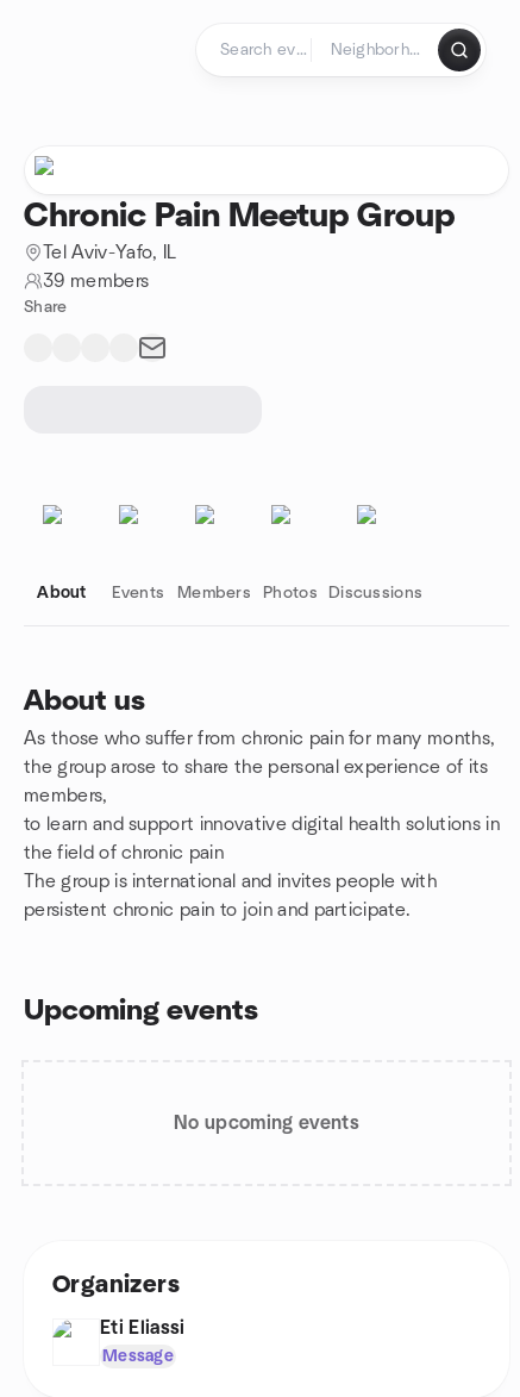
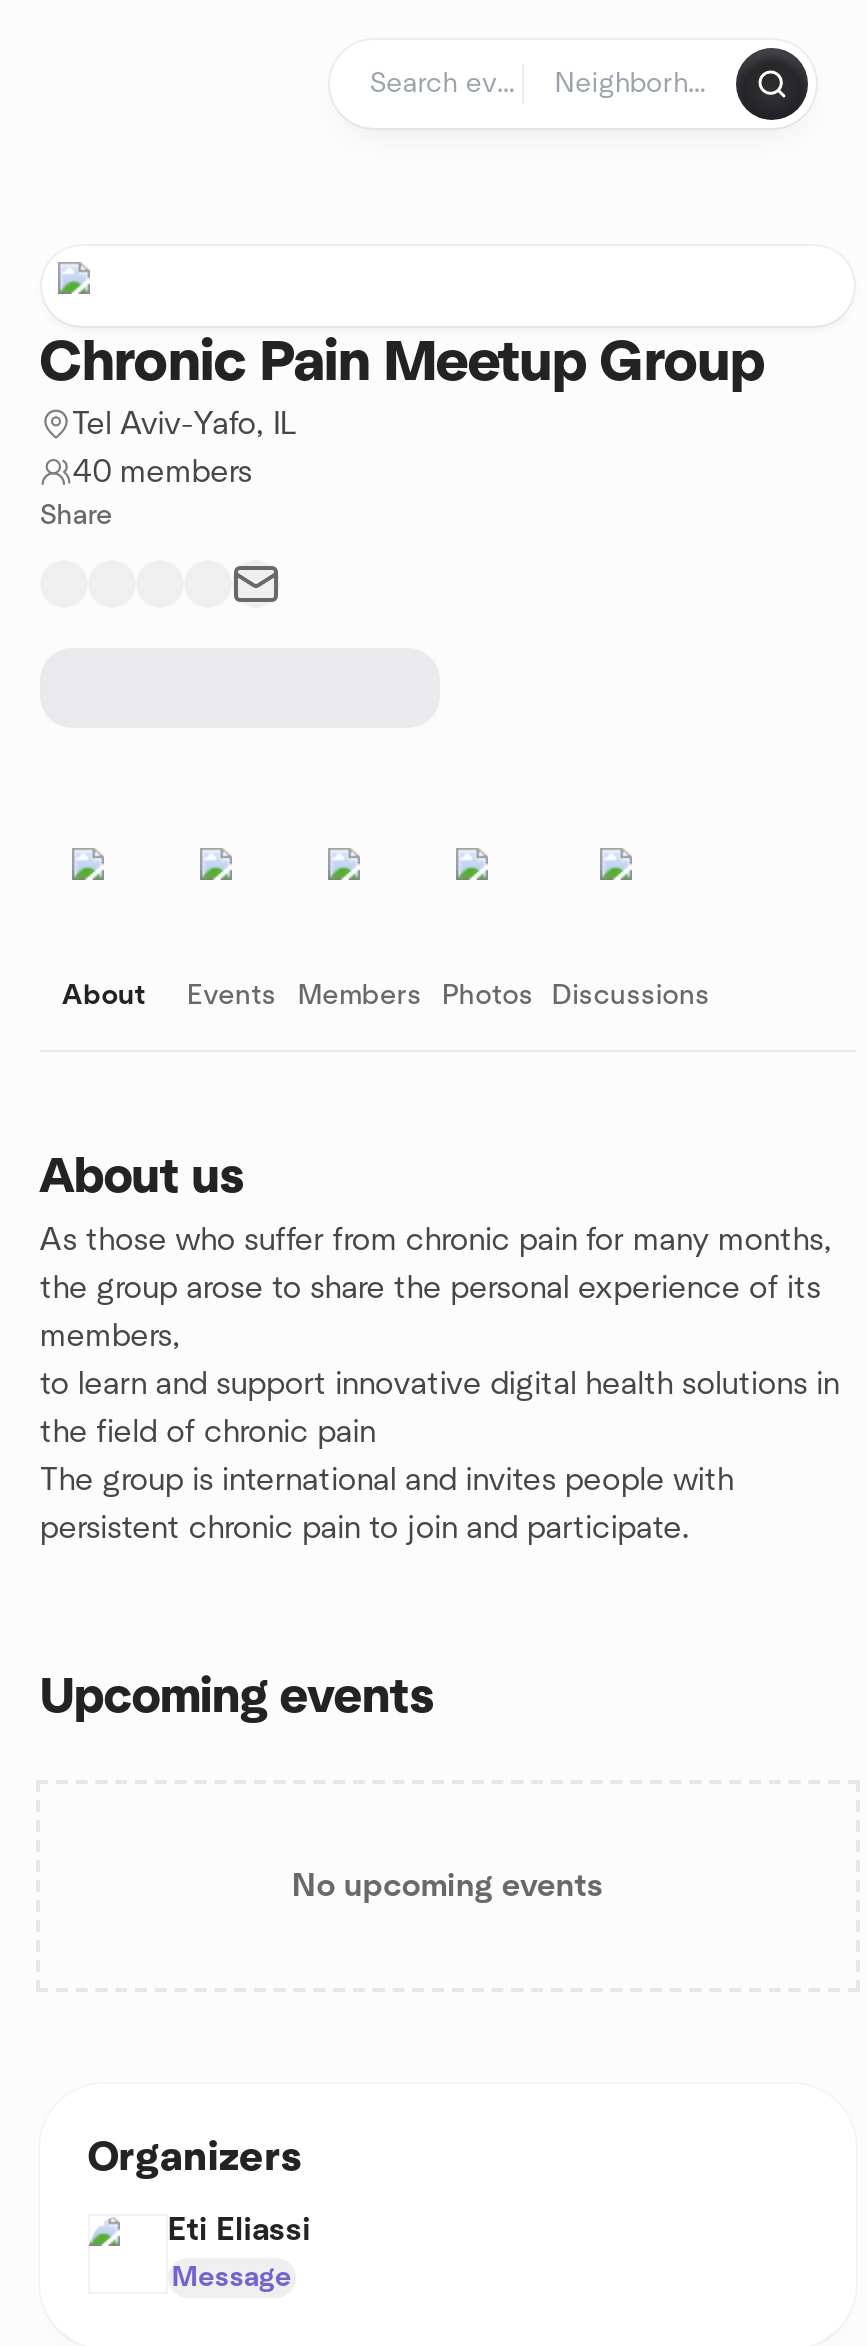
- 39 members
+ 40 members
